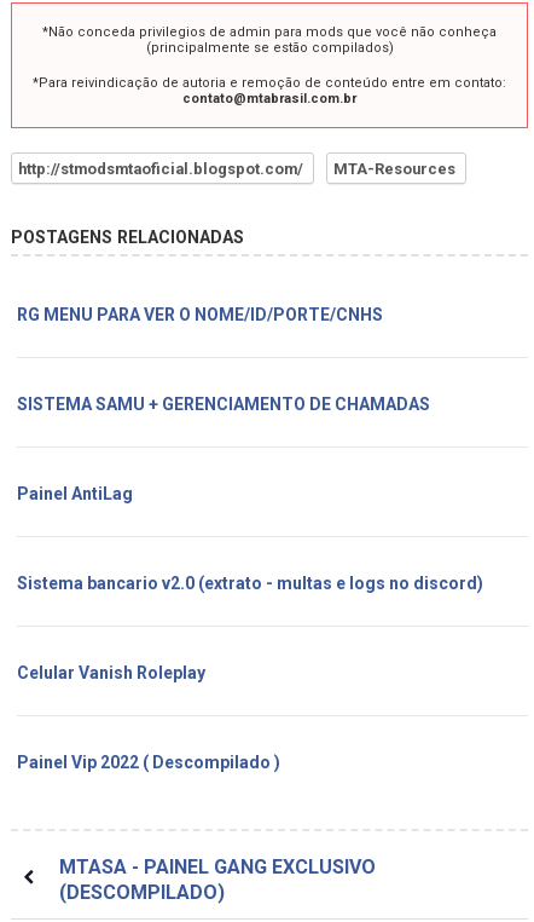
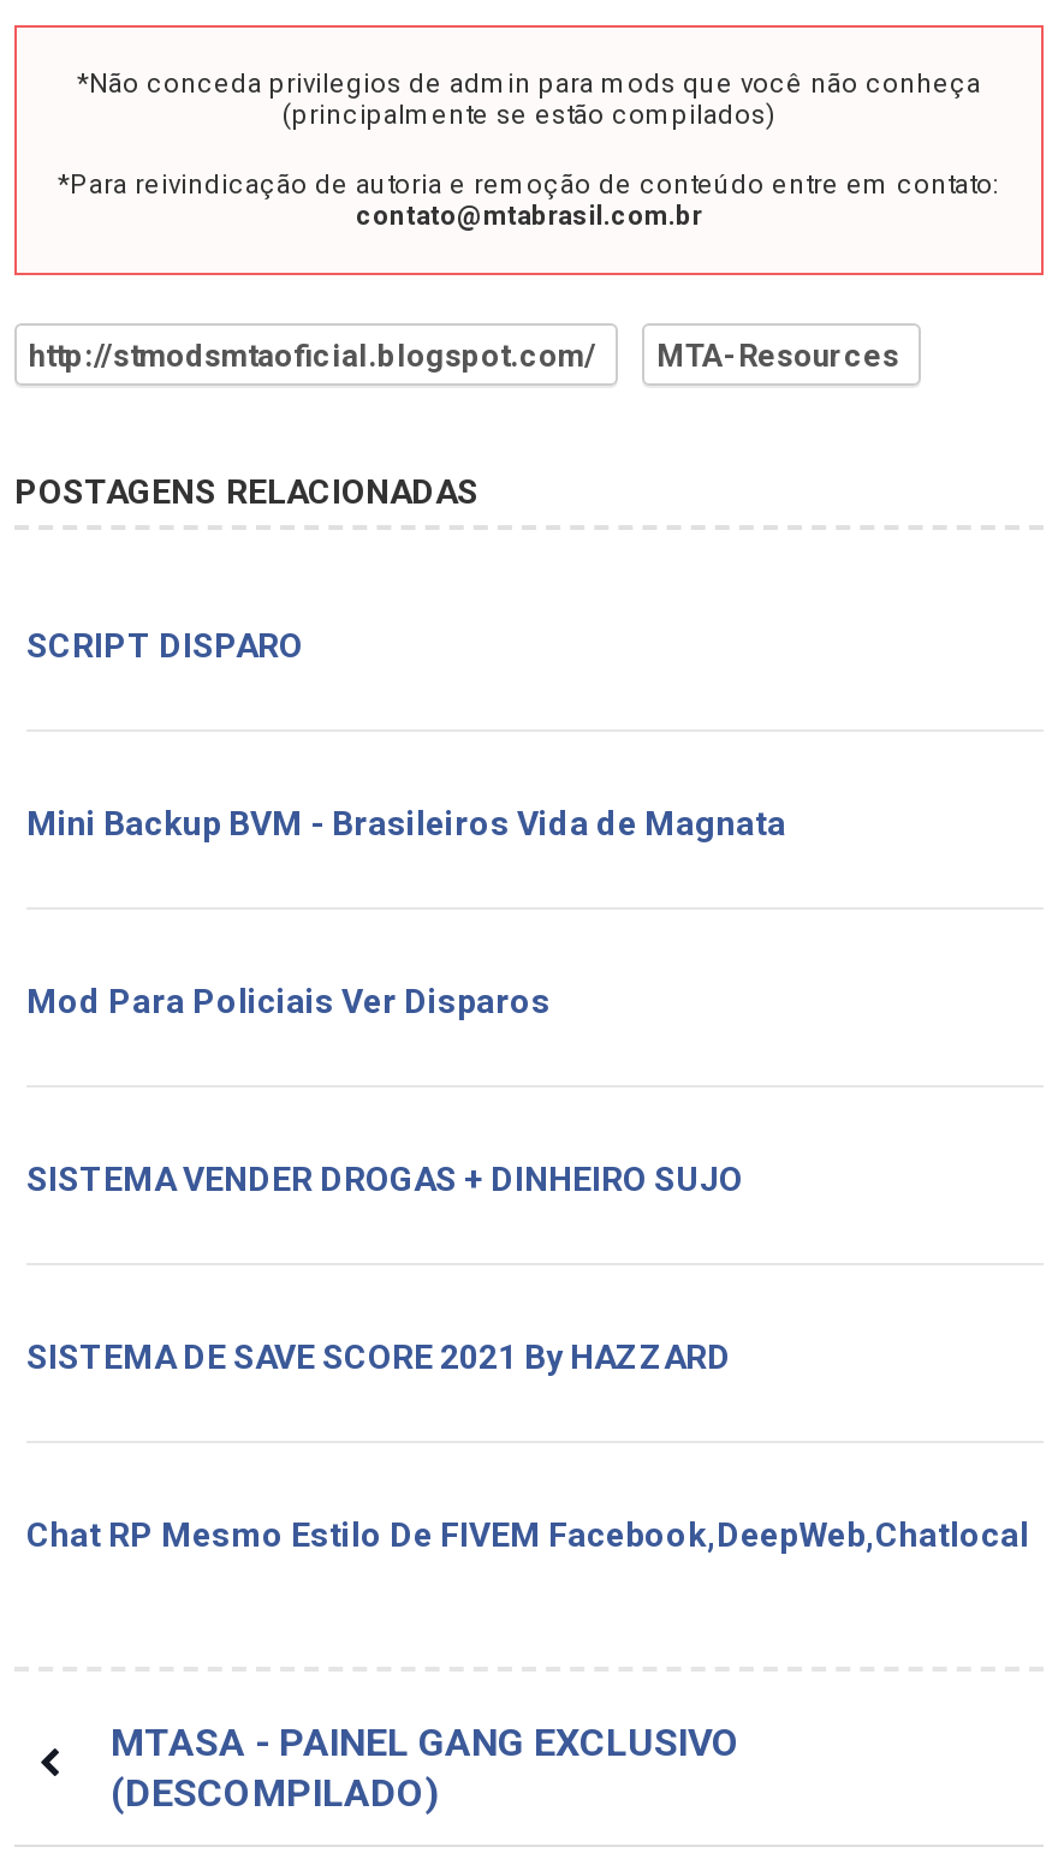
- RG MENU PARA VER O NOME/ID/PORTE/CNHS
+ SCRIPT DISPARO

- SISTEMA SAMU + GERENCIAMENTO DE CHAMADAS
+ Mini Backup BVM - Brasileiros Vida de Magnata

- Painel AntiLag
+ Mod Para Policiais Ver Disparos

- Sistema bancario v2.0 (extrato - multas e logs no discord)
+ SISTEMA VENDER DROGAS + DINHEIRO SUJO

- Celular Vanish Roleplay
+ SISTEMA DE SAVE SCORE 2021 By HAZZARD

- Painel Vip 2022 ( Descompilado )
+ Chat RP Mesmo Estilo De FIVEM Facebook,DeepWeb,Chatlocal
